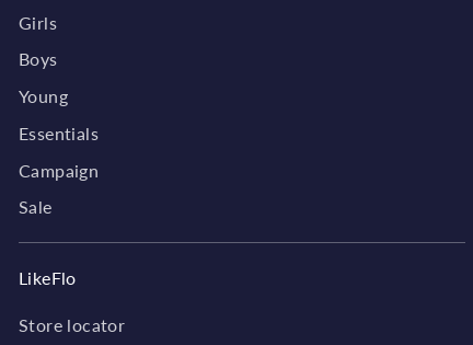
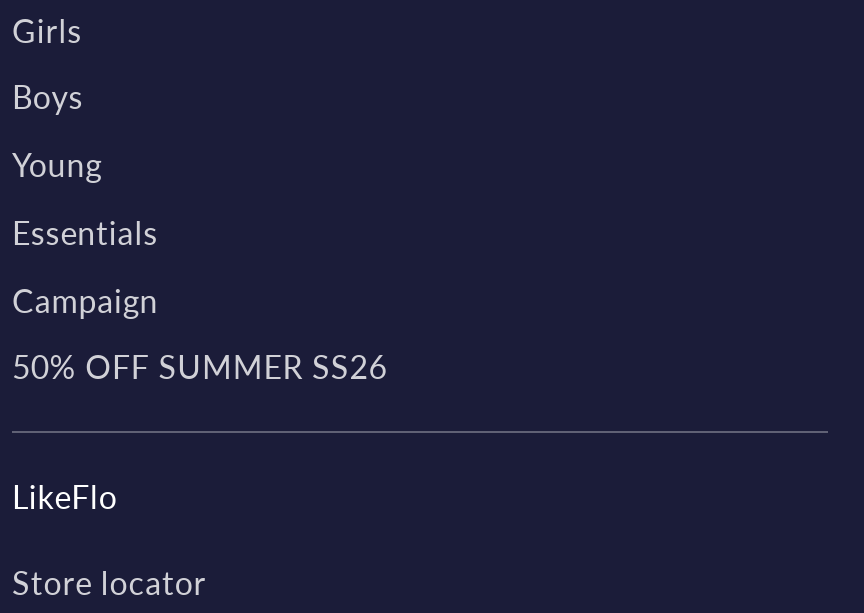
- Sale
+ 50% OFF SUMMER SS26
